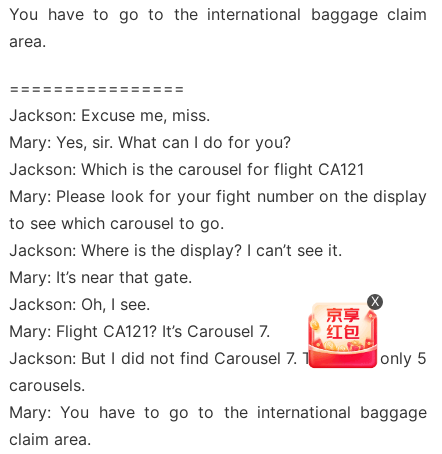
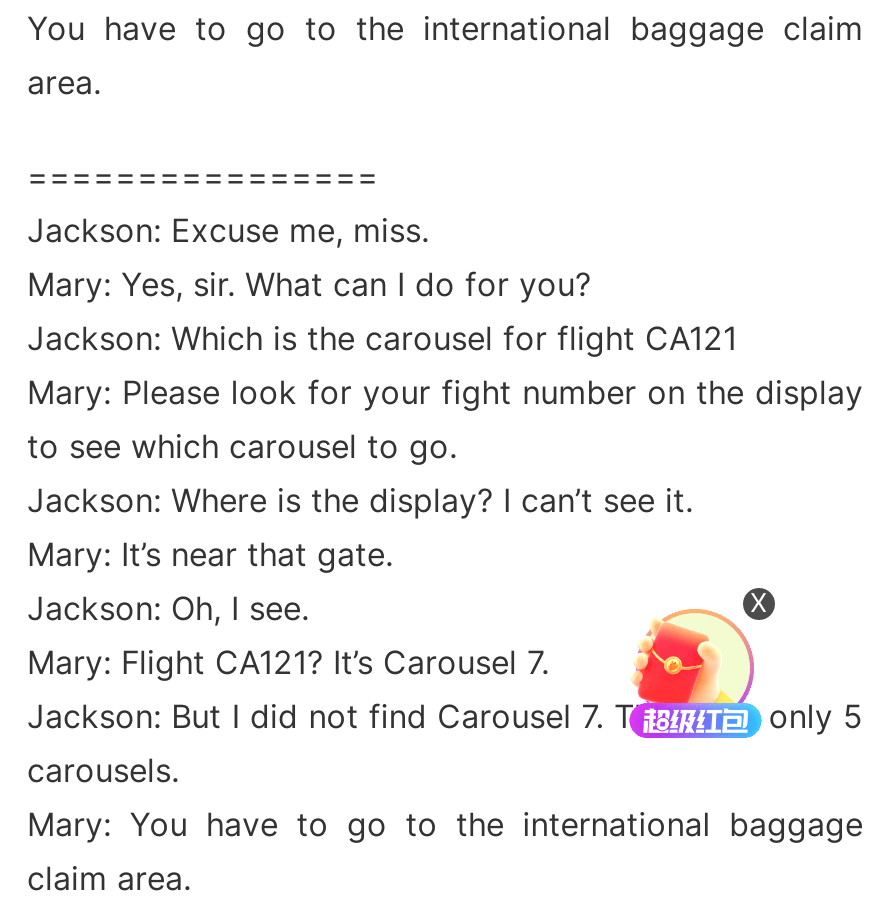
- [image]
+ [image]
